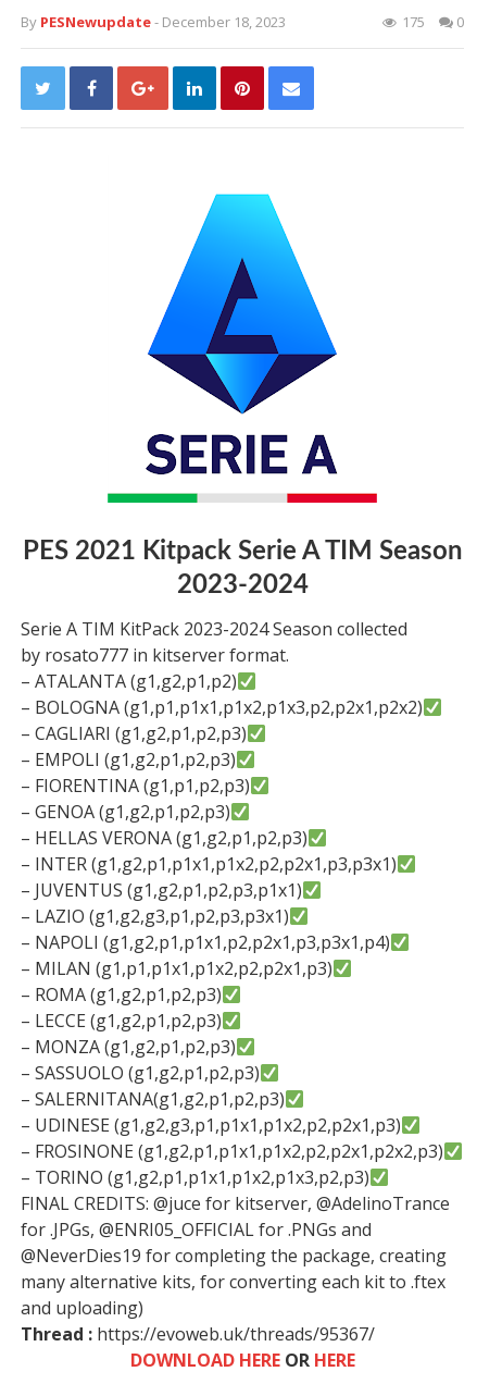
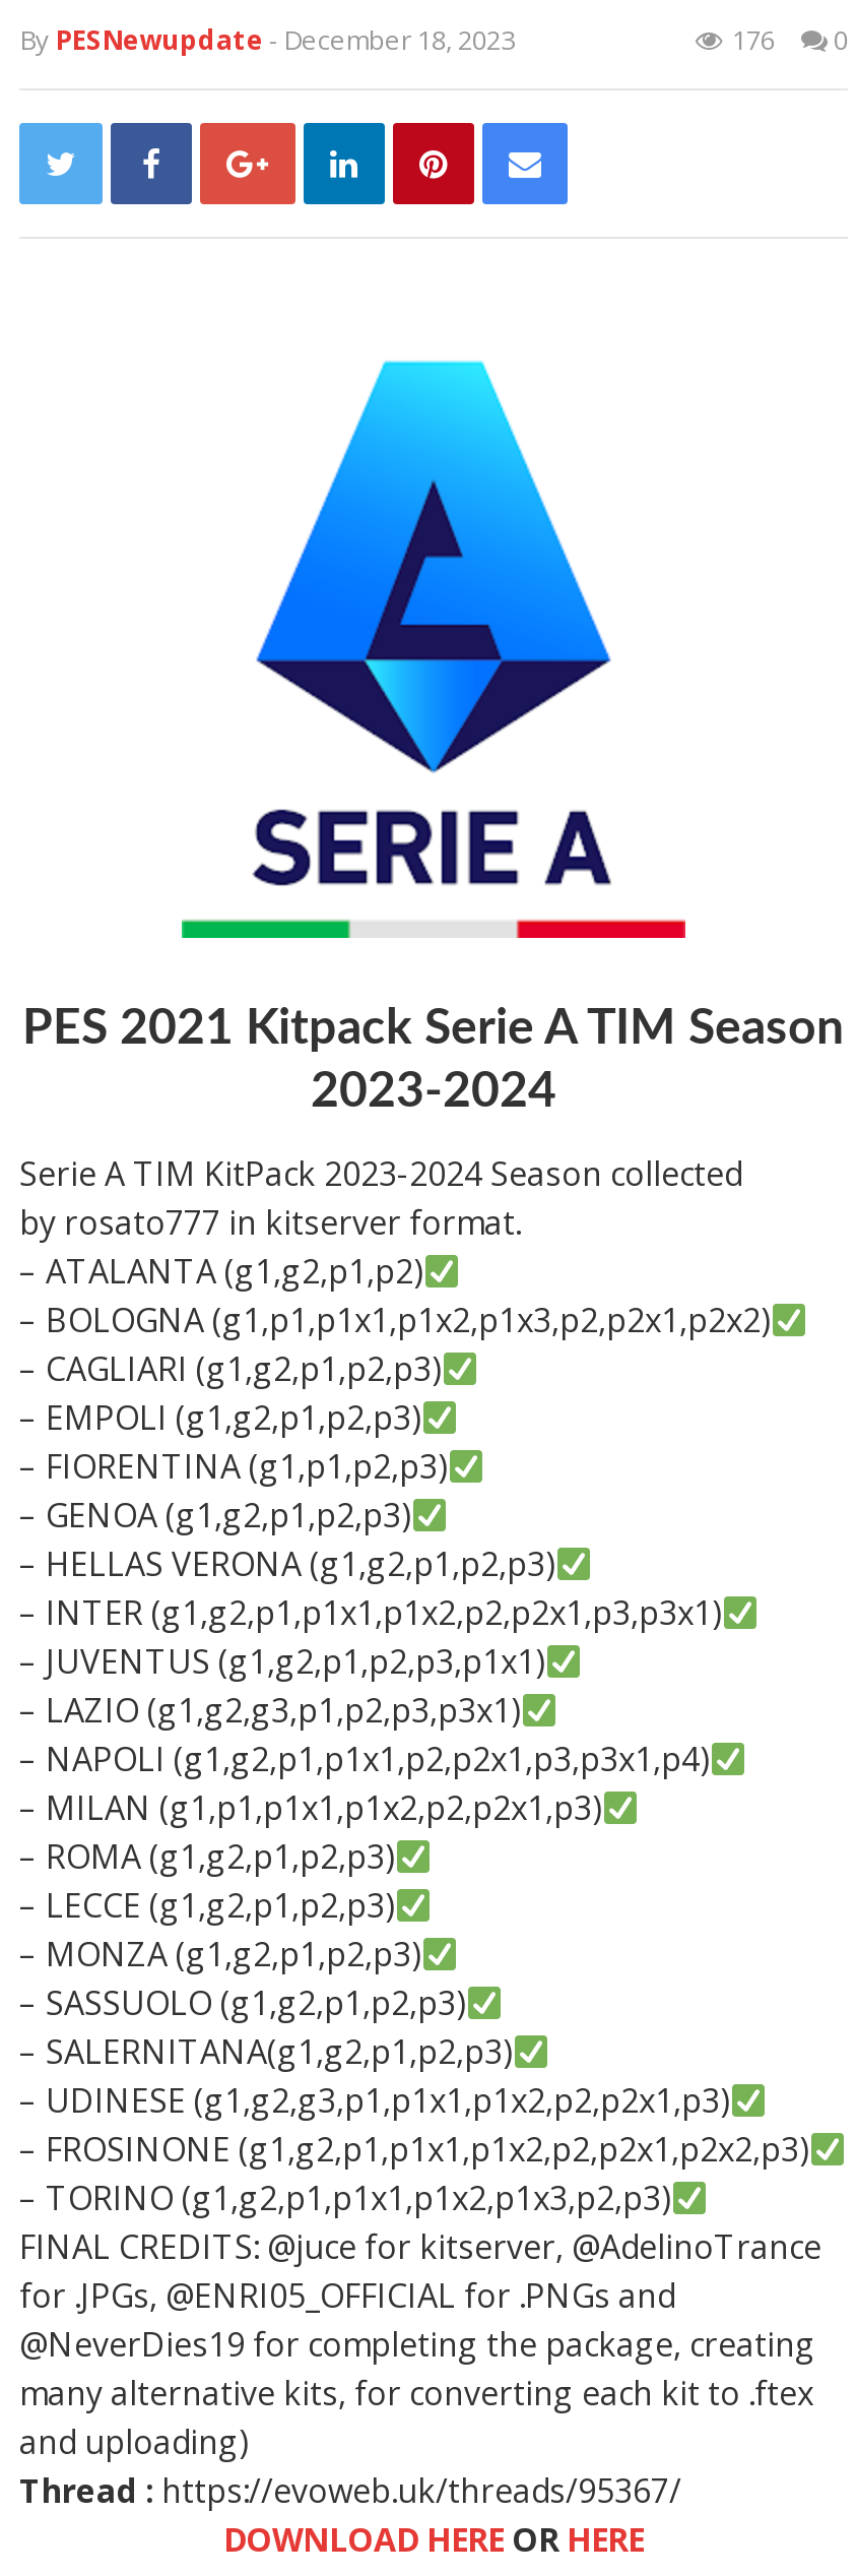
- 175 0
+ 176 0
